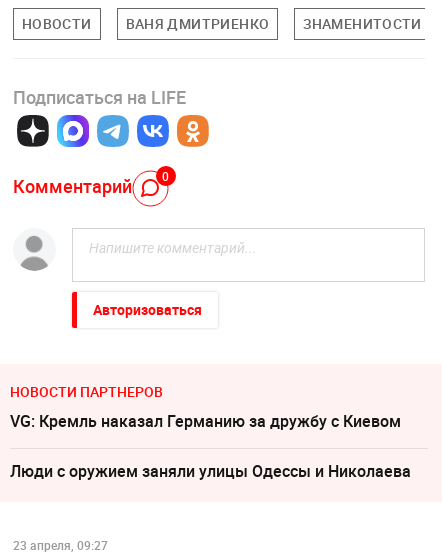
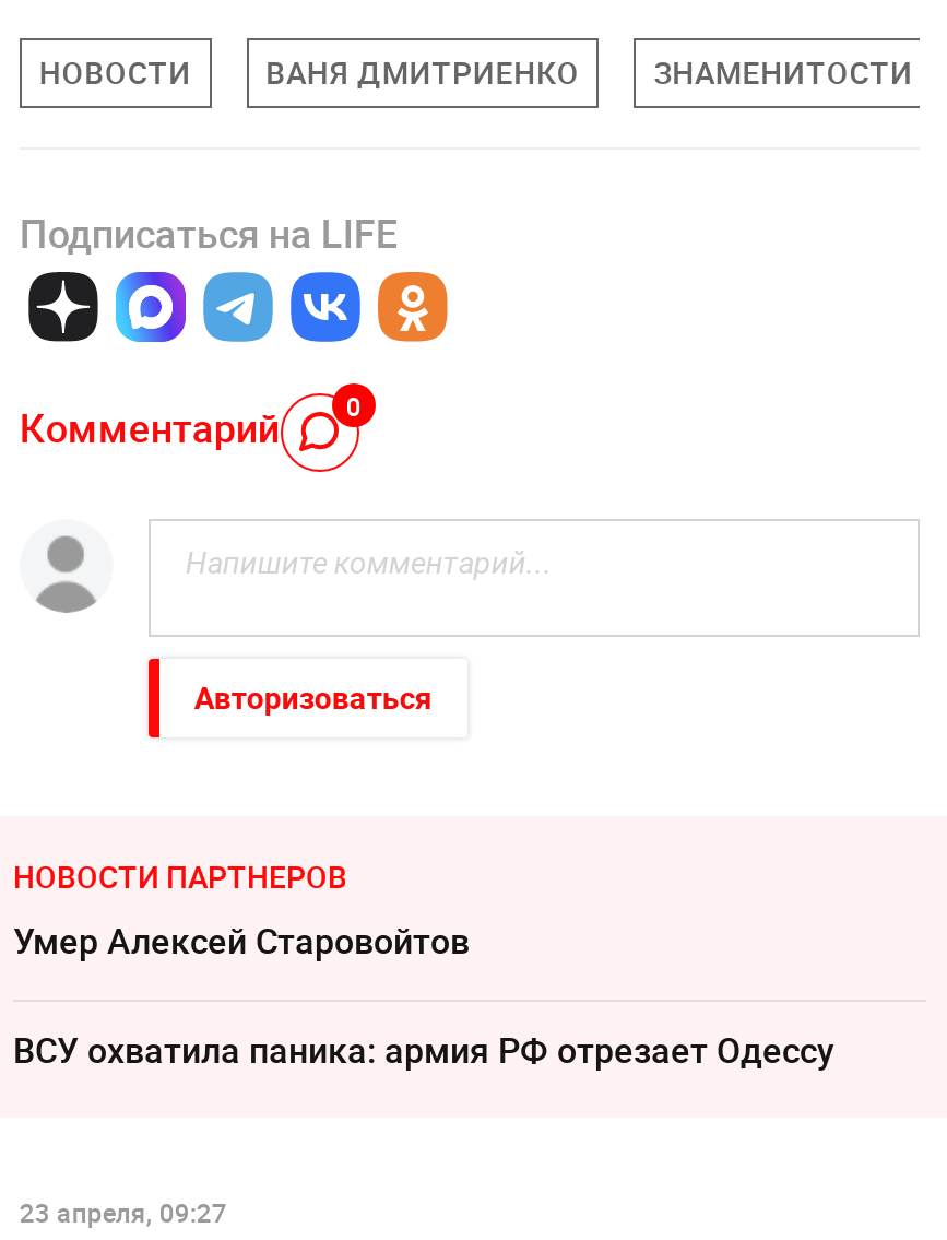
- VG: Кремль наказал Германию за дружбу с Киевом
+ Умер Алексeй Старовойтов

- Люди с оружием заняли улицы Одессы и Николаева
+ ВСУ охватила паника: армия РФ отрезает Одессу
